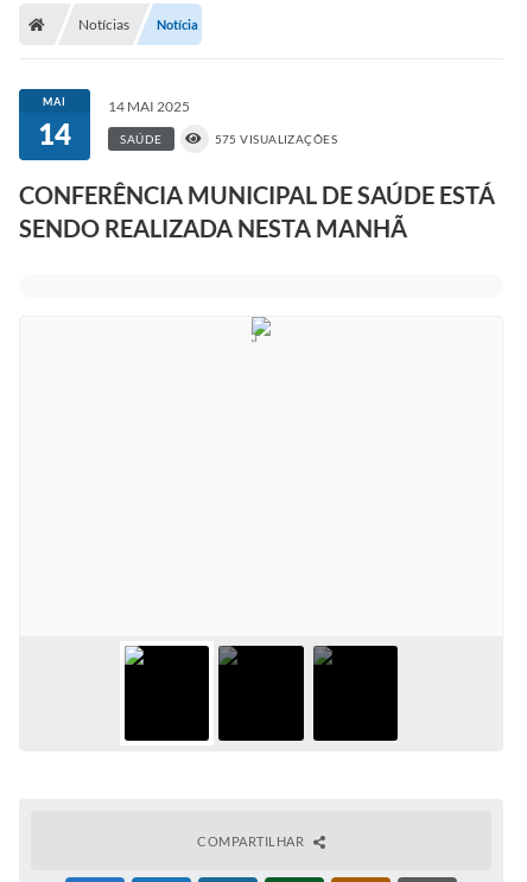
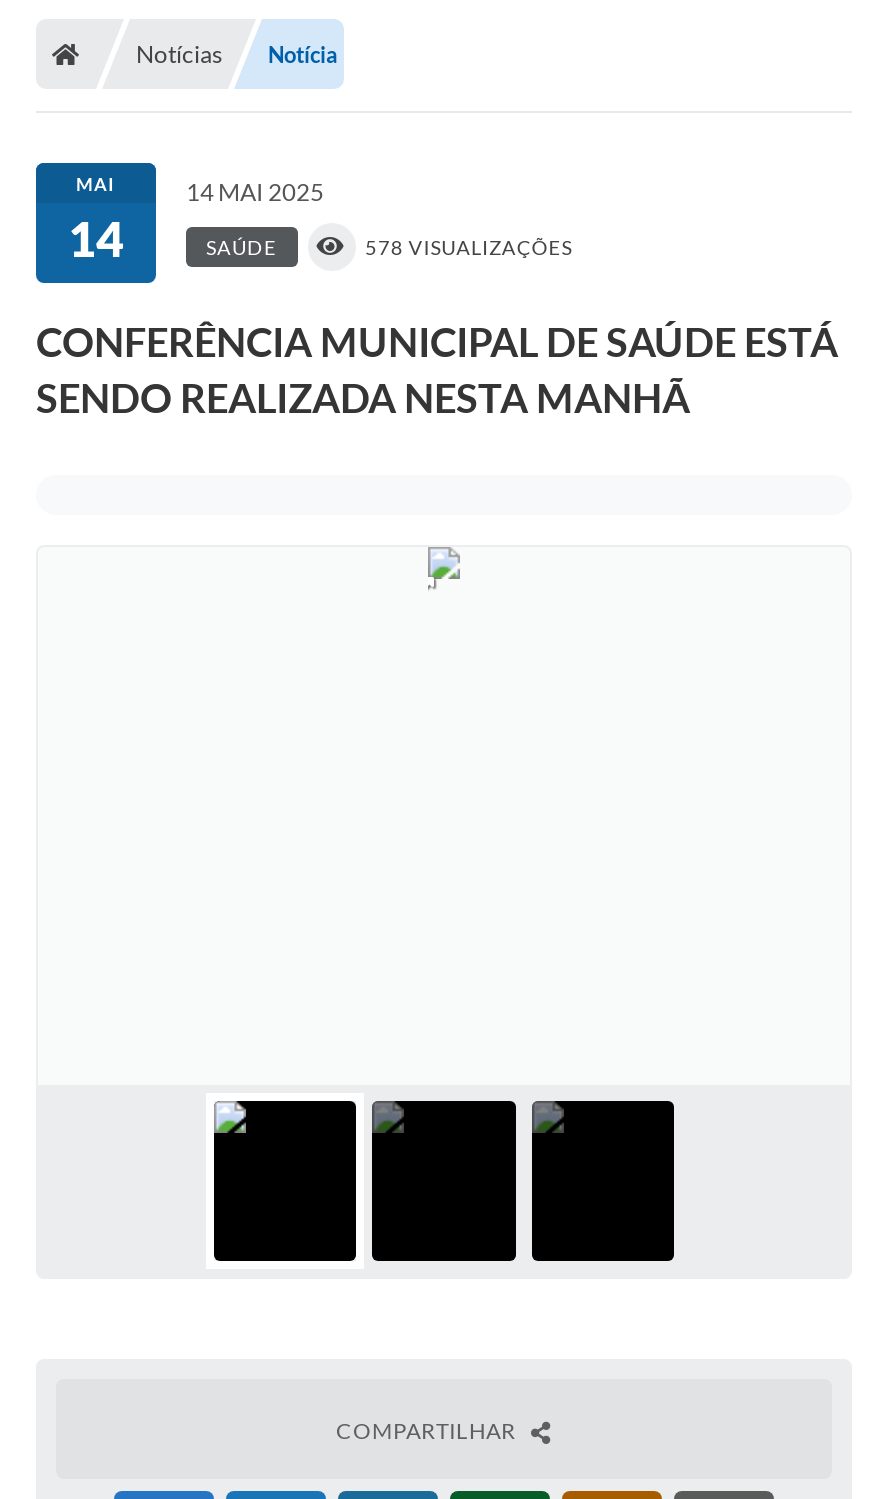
- 575 VISUALIZAÇÕES
+ 578 VISUALIZAÇÕES
